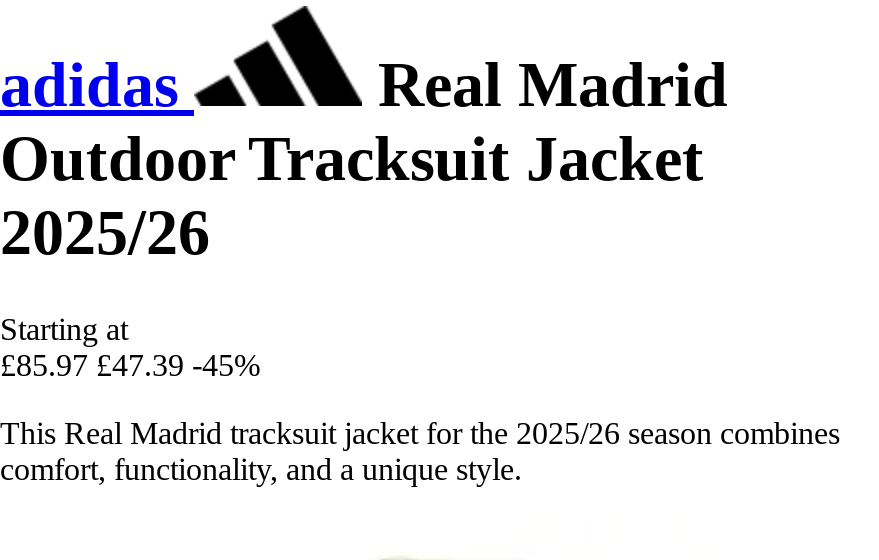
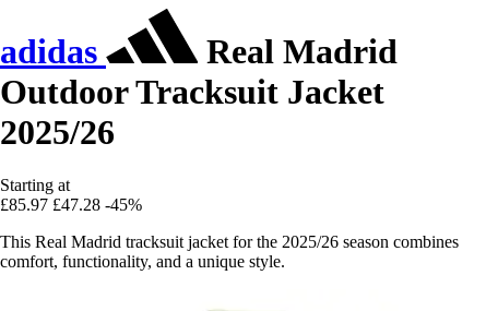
- £85.97 £47.39 -45%
+ £85.97 £47.28 -45%
